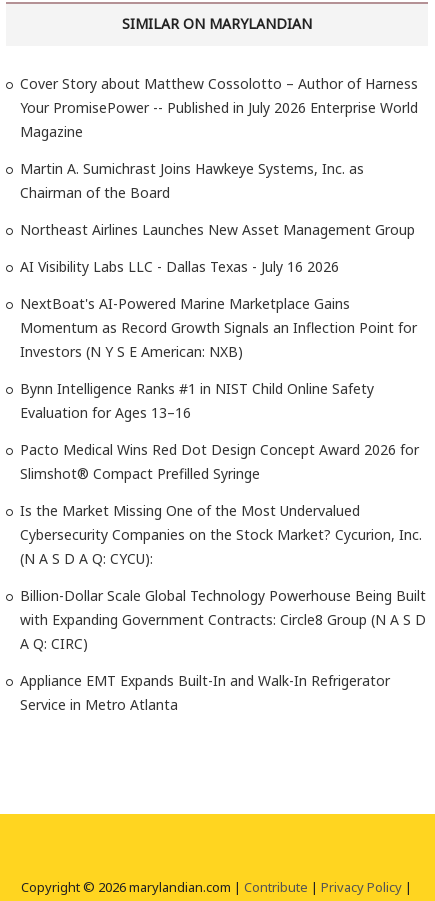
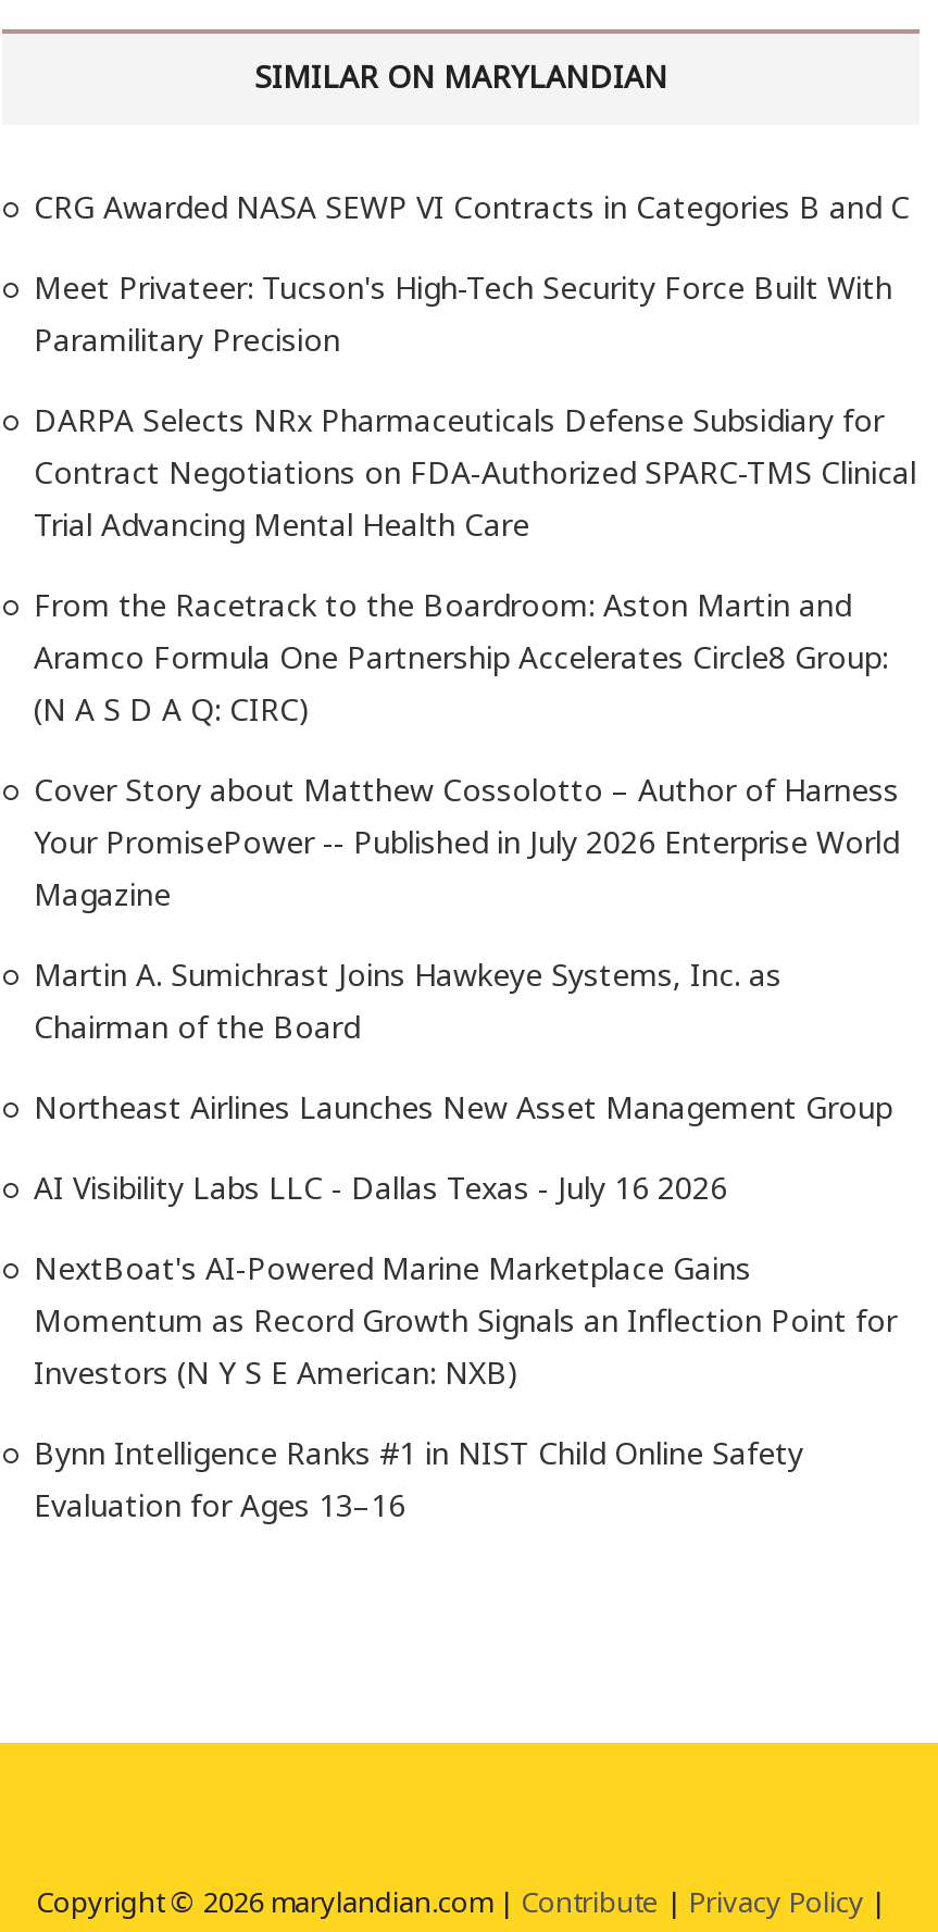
+ CRG Awarded NASA SEWP VI Contracts in Categories B and C
+ Meet Privateer: Tucson's High-Tech Security Force Built With
+ Paramilitary Precision
+ DARPA Selects NRx Pharmaceuticals Defense Subsidiary for
+ Contract Negotiations on FDA-Authorized SPARC-TMS Clinical
+ Trial Advancing Mental Health Care
+ From the Racetrack to the Boardroom: Aston Martin and
+ Aramco Formula One Partnership Accelerates Circle8 Group:
+ (N A S D A Q: CIRC)

moved down: Cover Story about Matthew Cossolotto – Author of Harness | Your PromisePower -- Published in July 2026 Enterprise World | Magazine | ... | Bynn Intelligence Ranks #1 in NIST Child Online Safety | Evaluation for Ages 13–16

- Pacto Medical Wins Red Dot Design Concept Award 2026 for
- Slimshot® Compact Prefilled Syringe
- Is the Market Missing One of the Most Undervalued
- Cybersecurity Companies on the Stock Market? Cycurion, Inc.
- (N A S D A Q: CYCU):
- Billion-Dollar Scale Global Technology Powerhouse Being Built
- with Expanding Government Contracts: Circle8 Group (N A S D
- A Q: CIRC)
- Appliance EMT Expands Built-In and Walk-In Refrigerator
- Service in Metro Atlanta
